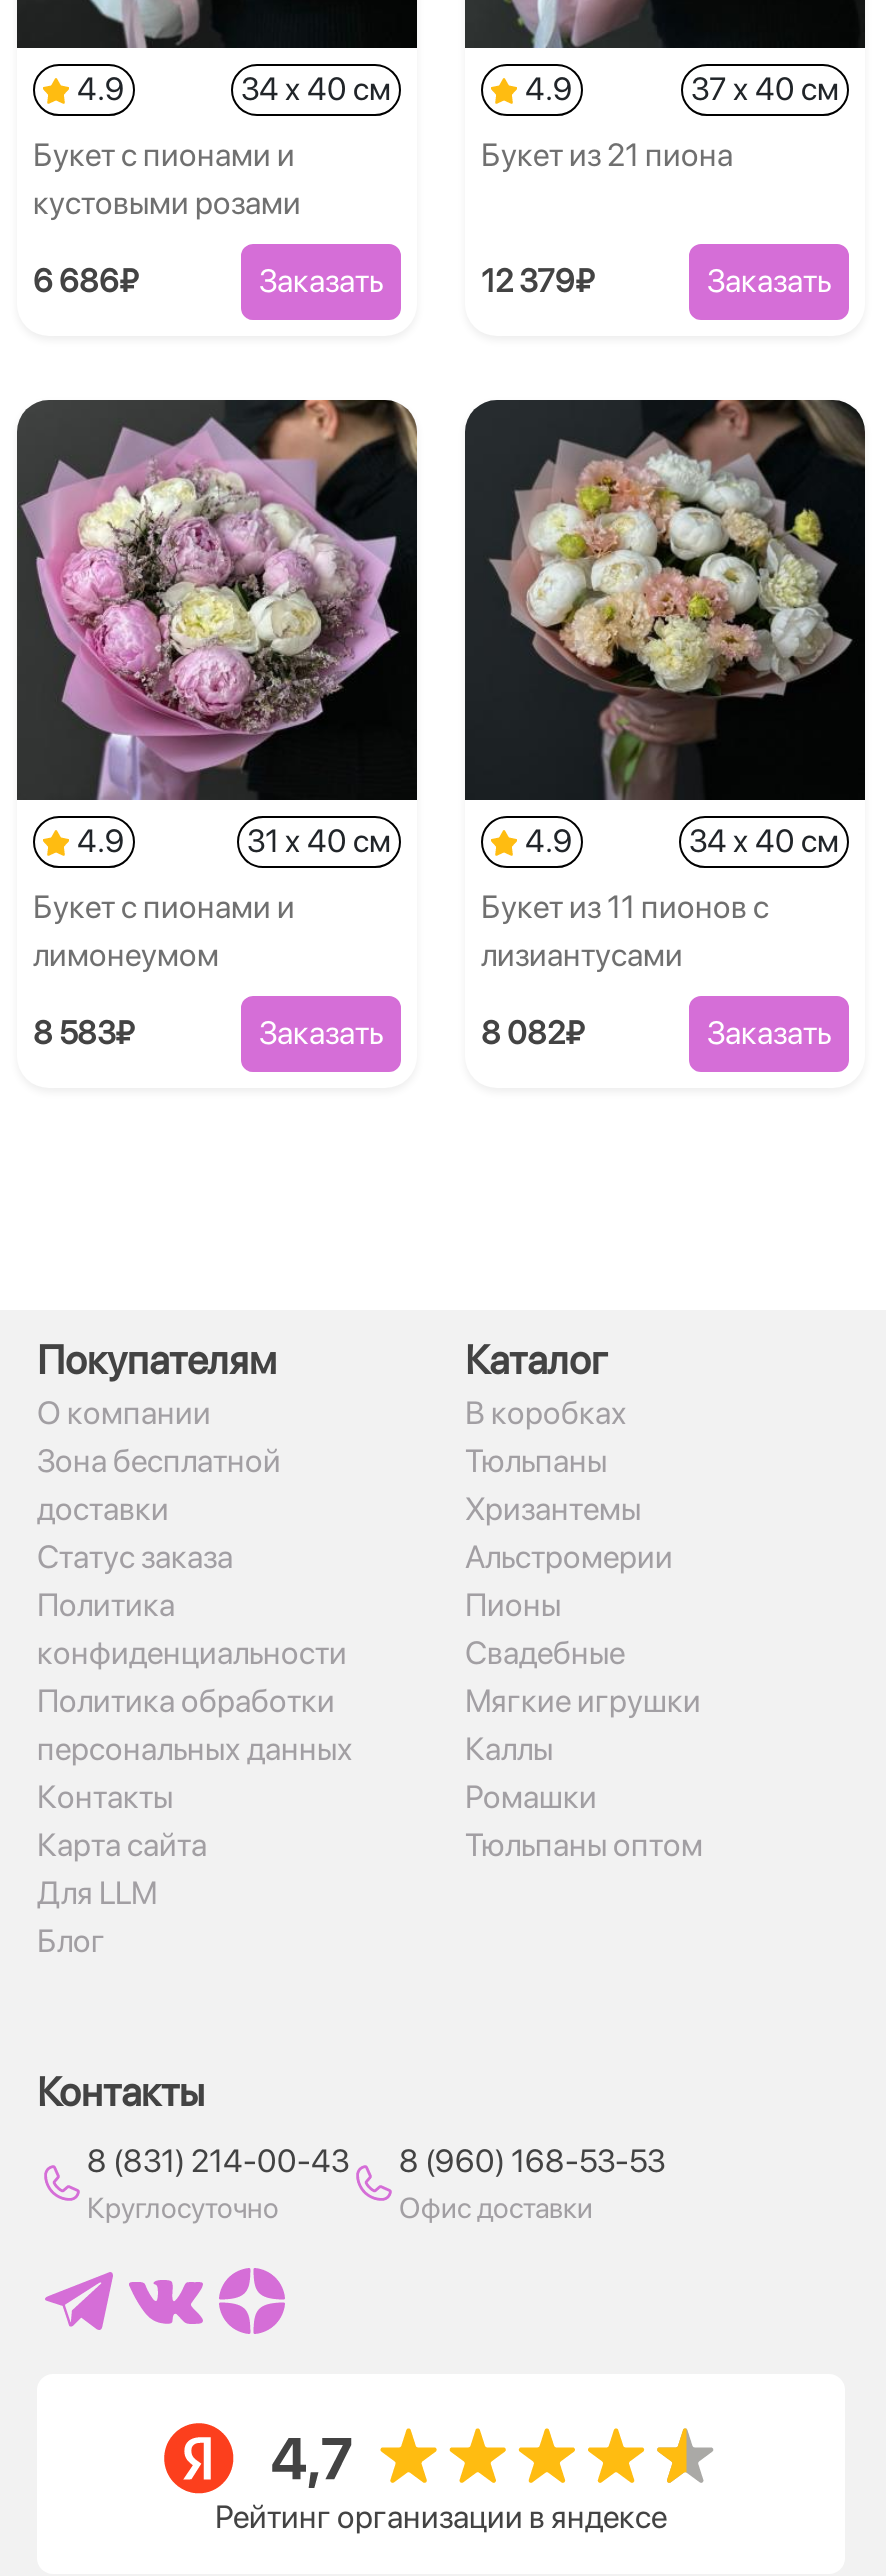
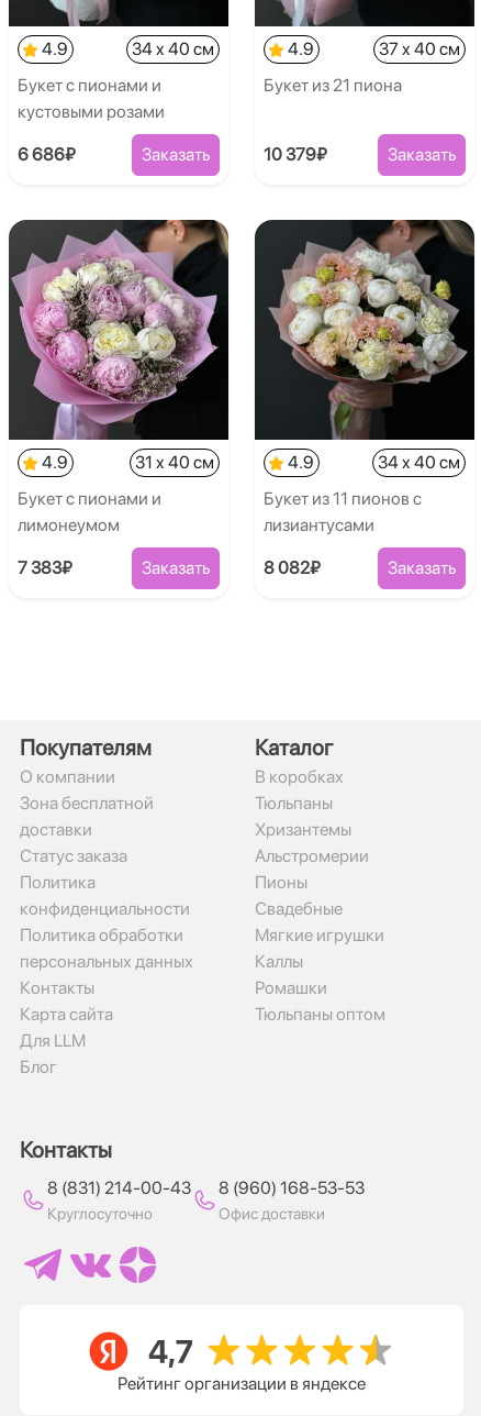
- 12 379₽
+ 10 379₽

- 8 583₽
+ 7 383₽
